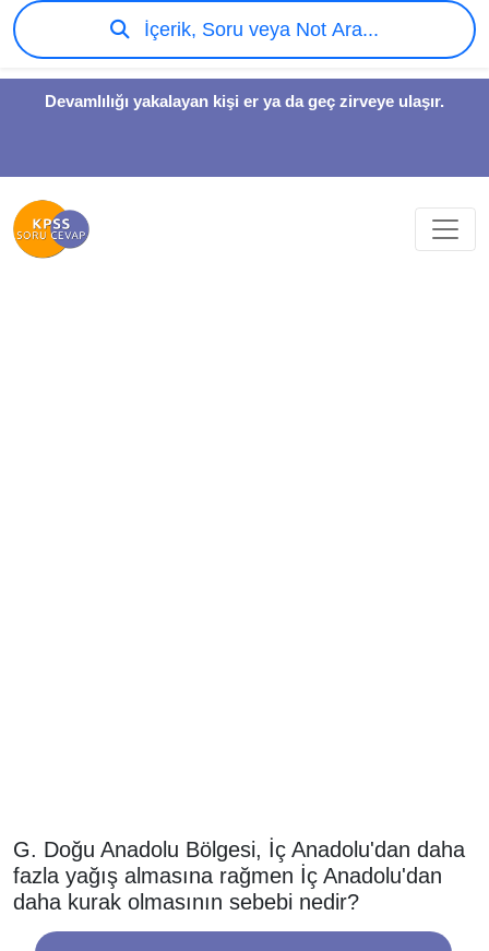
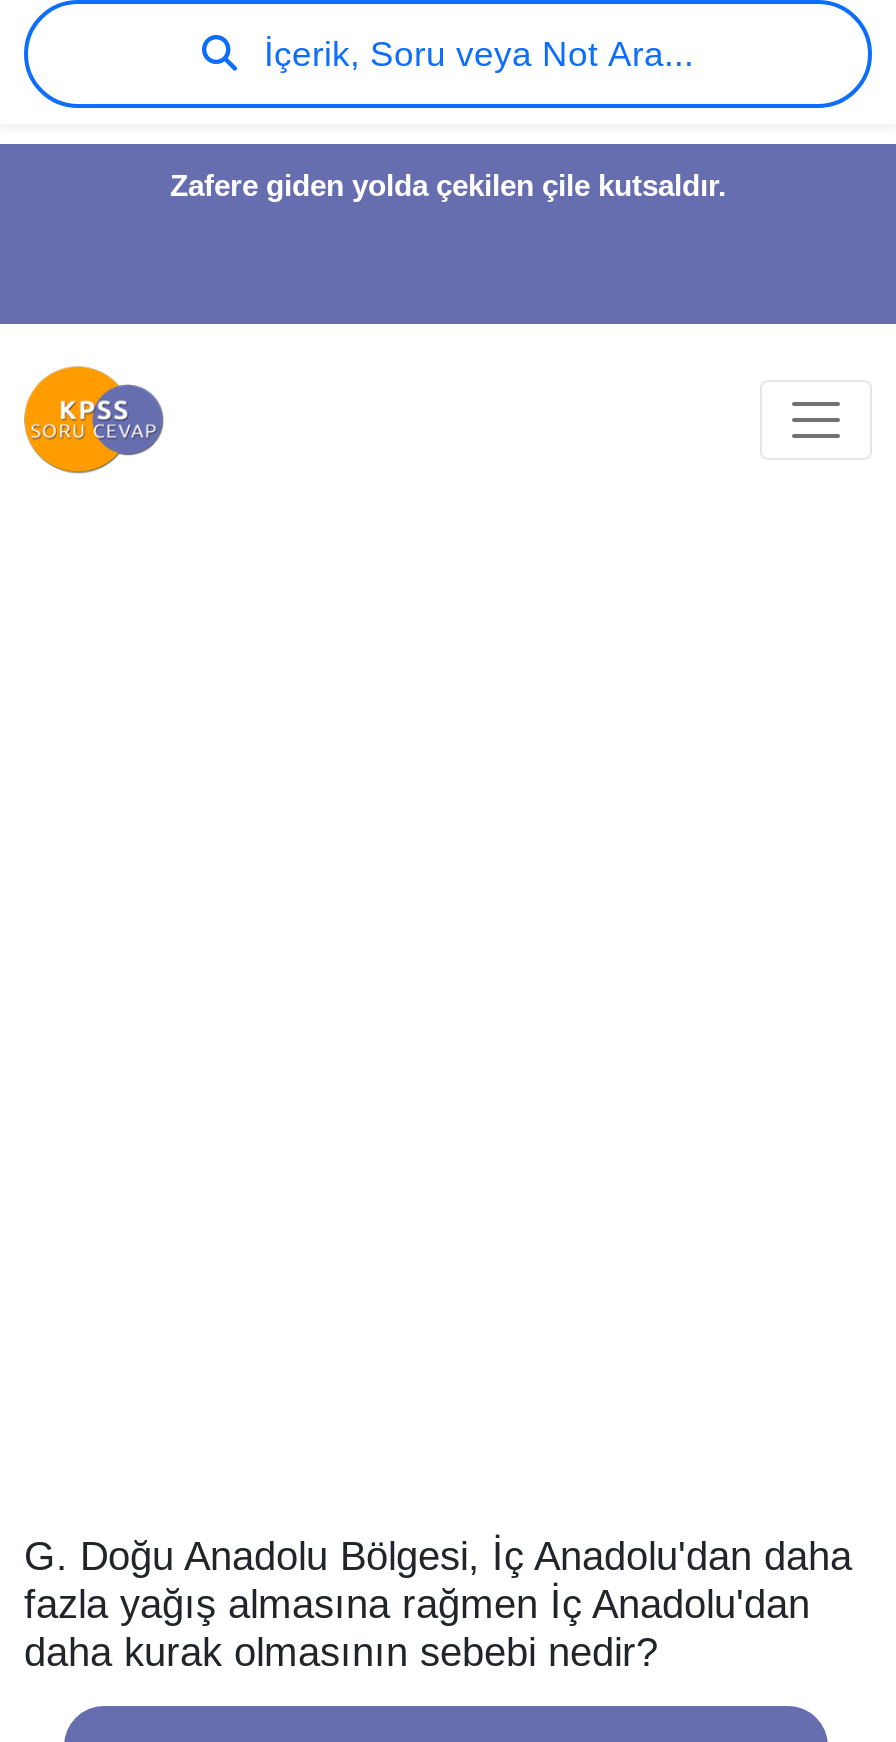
- Devamlılığı yakalayan kişi er ya da geç zirveye ulaşır.
+ Zafere giden yolda çekilen çile kutsaldır.
